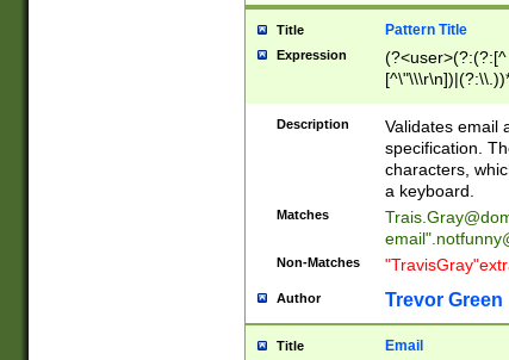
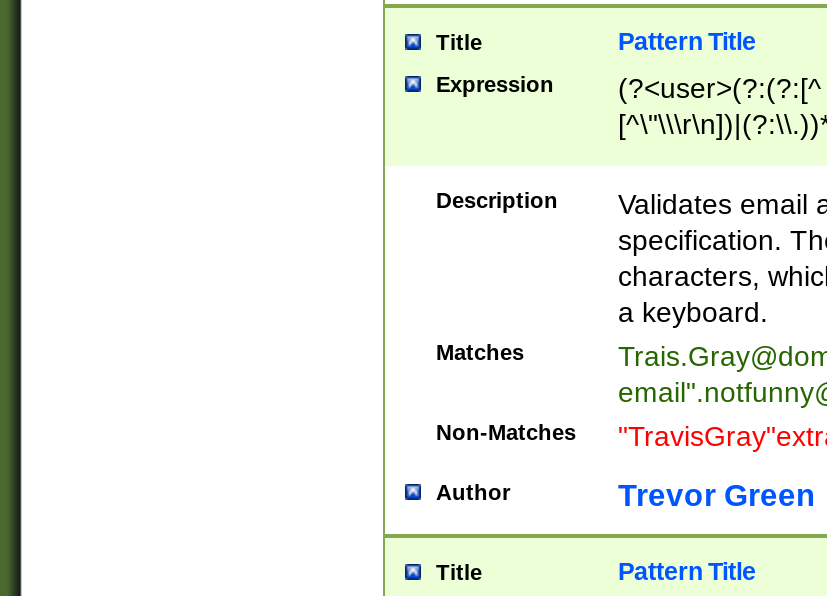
- Email
+ Pattern Title
